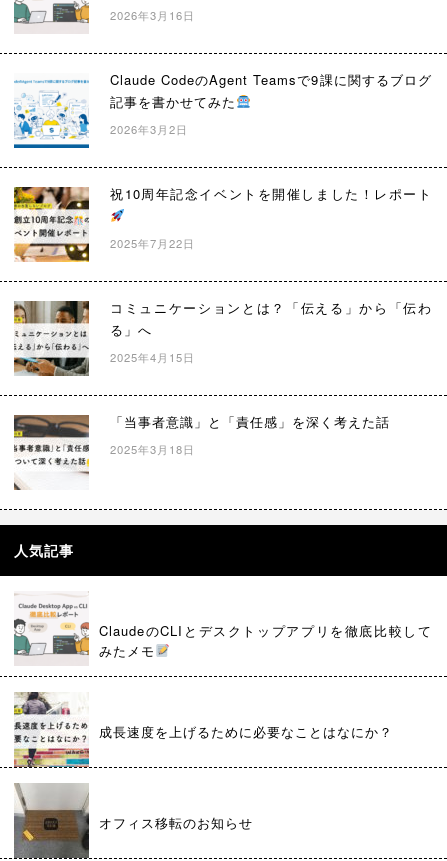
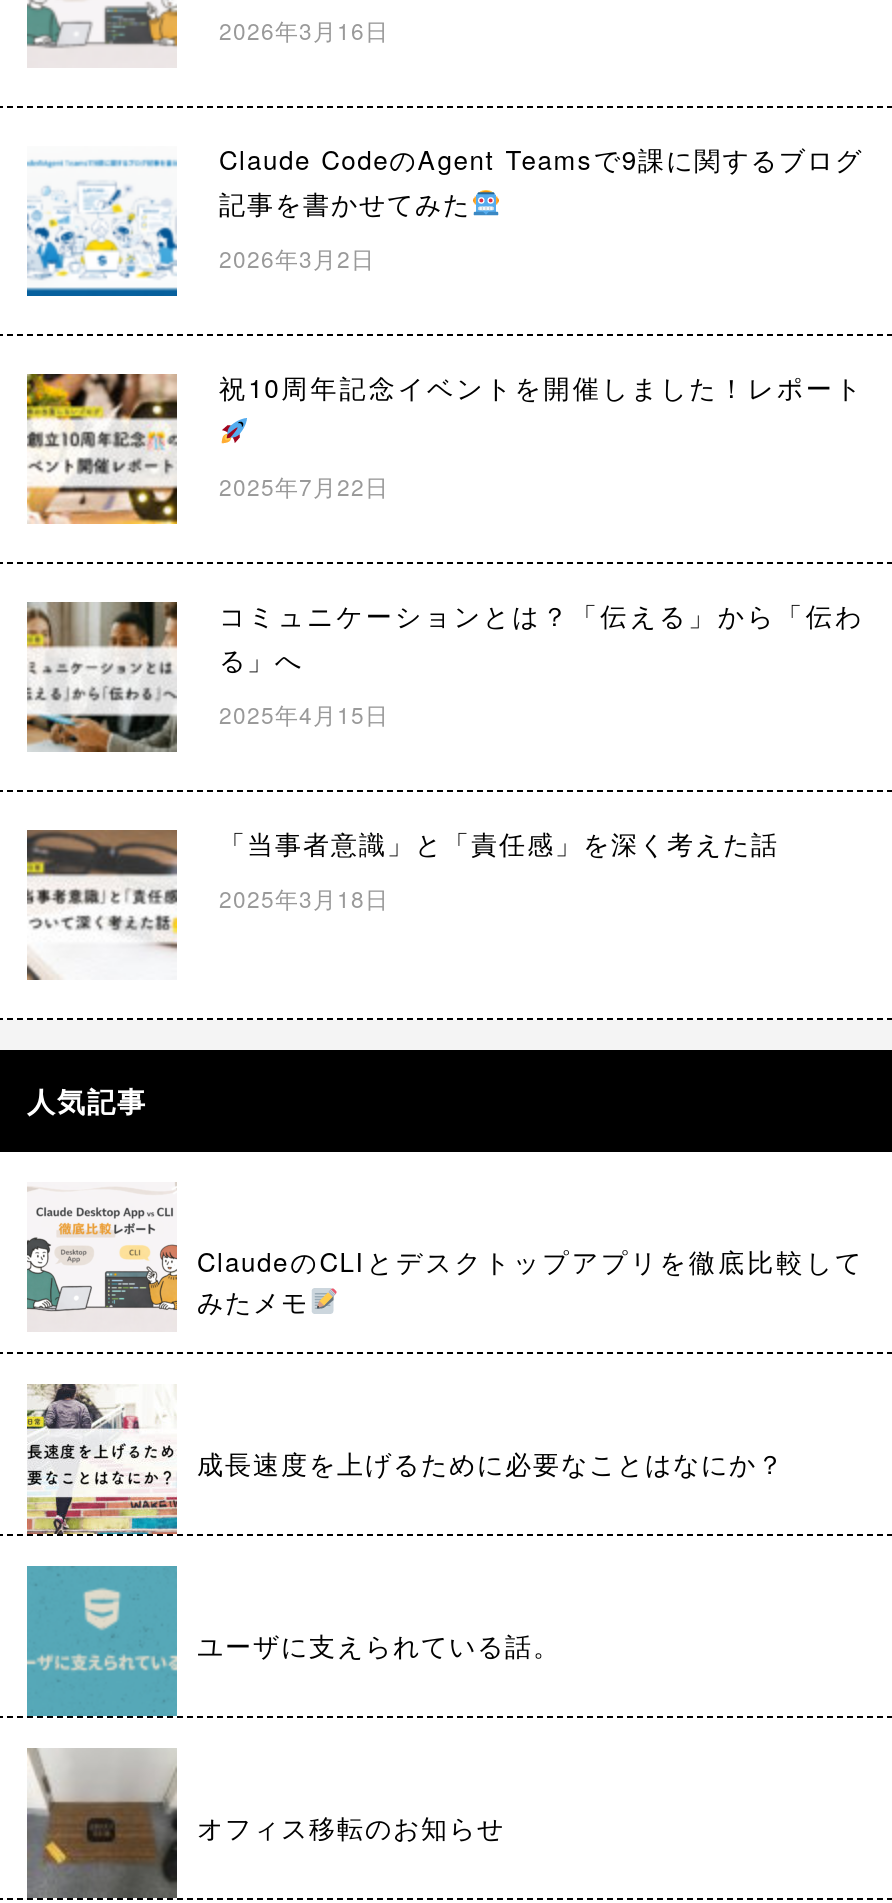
+ [image]
+ ユーザに支えられている話。
